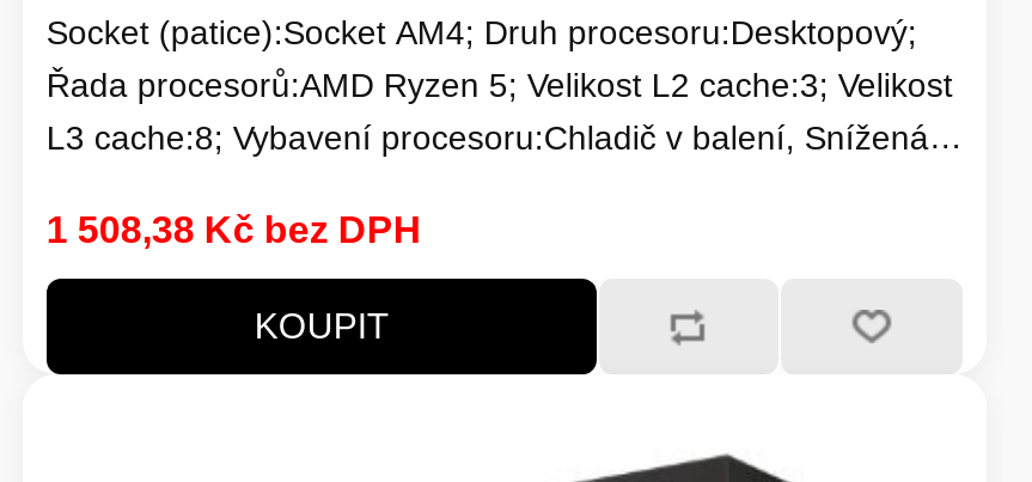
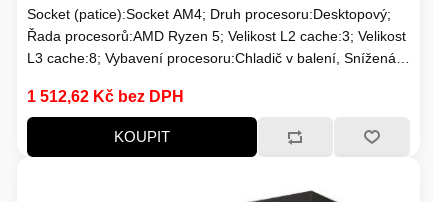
- 1 508,38 Kč bez DPH
+ 1 512,62 Kč bez DPH
